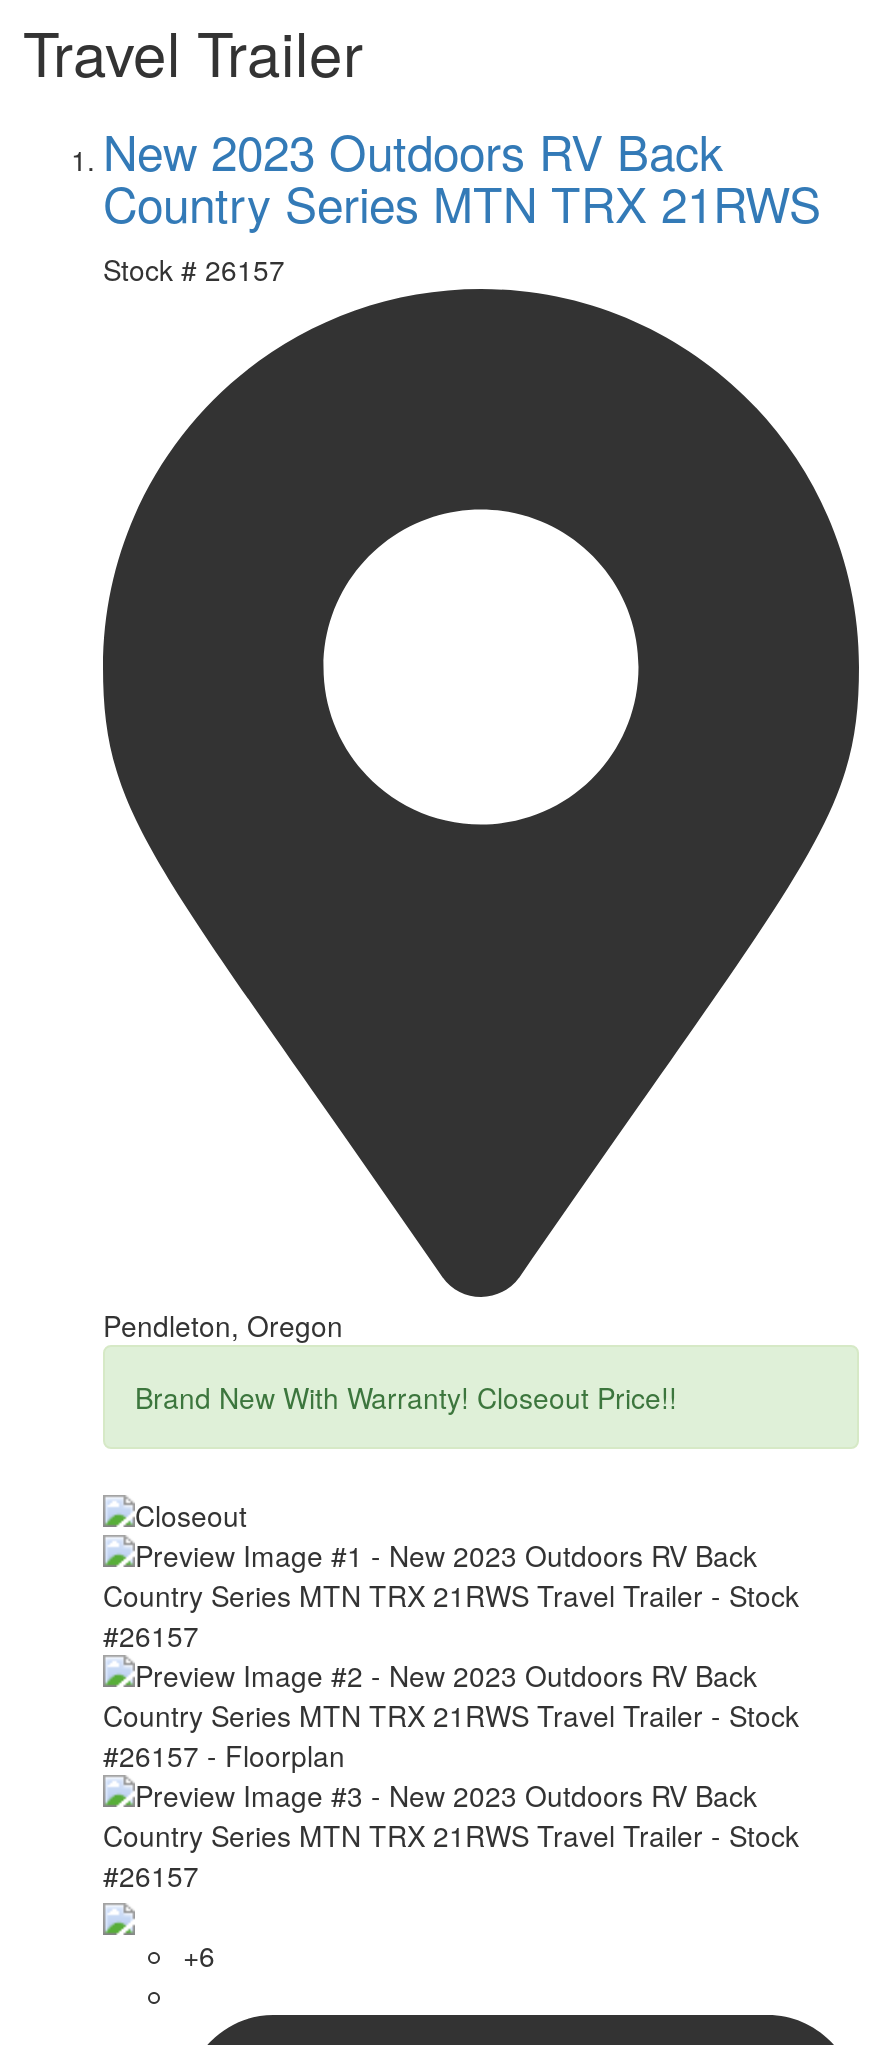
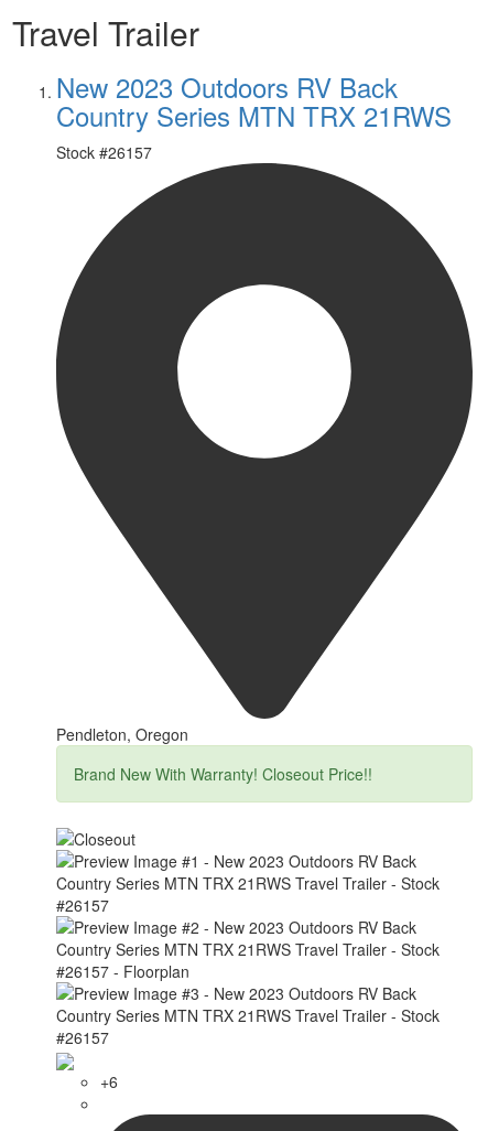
- Stock # 26157
+ Stock #26157
